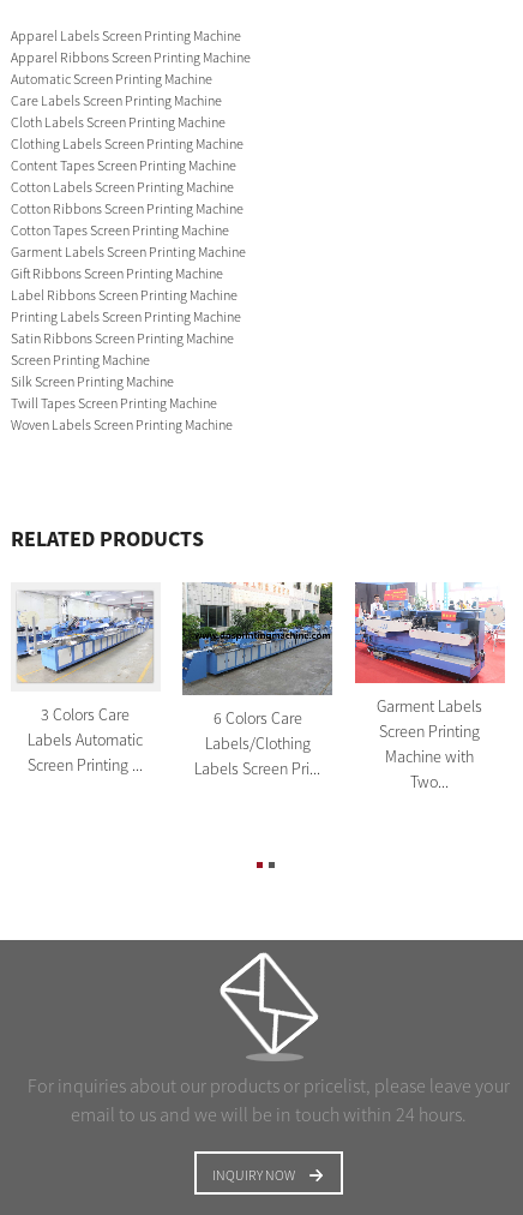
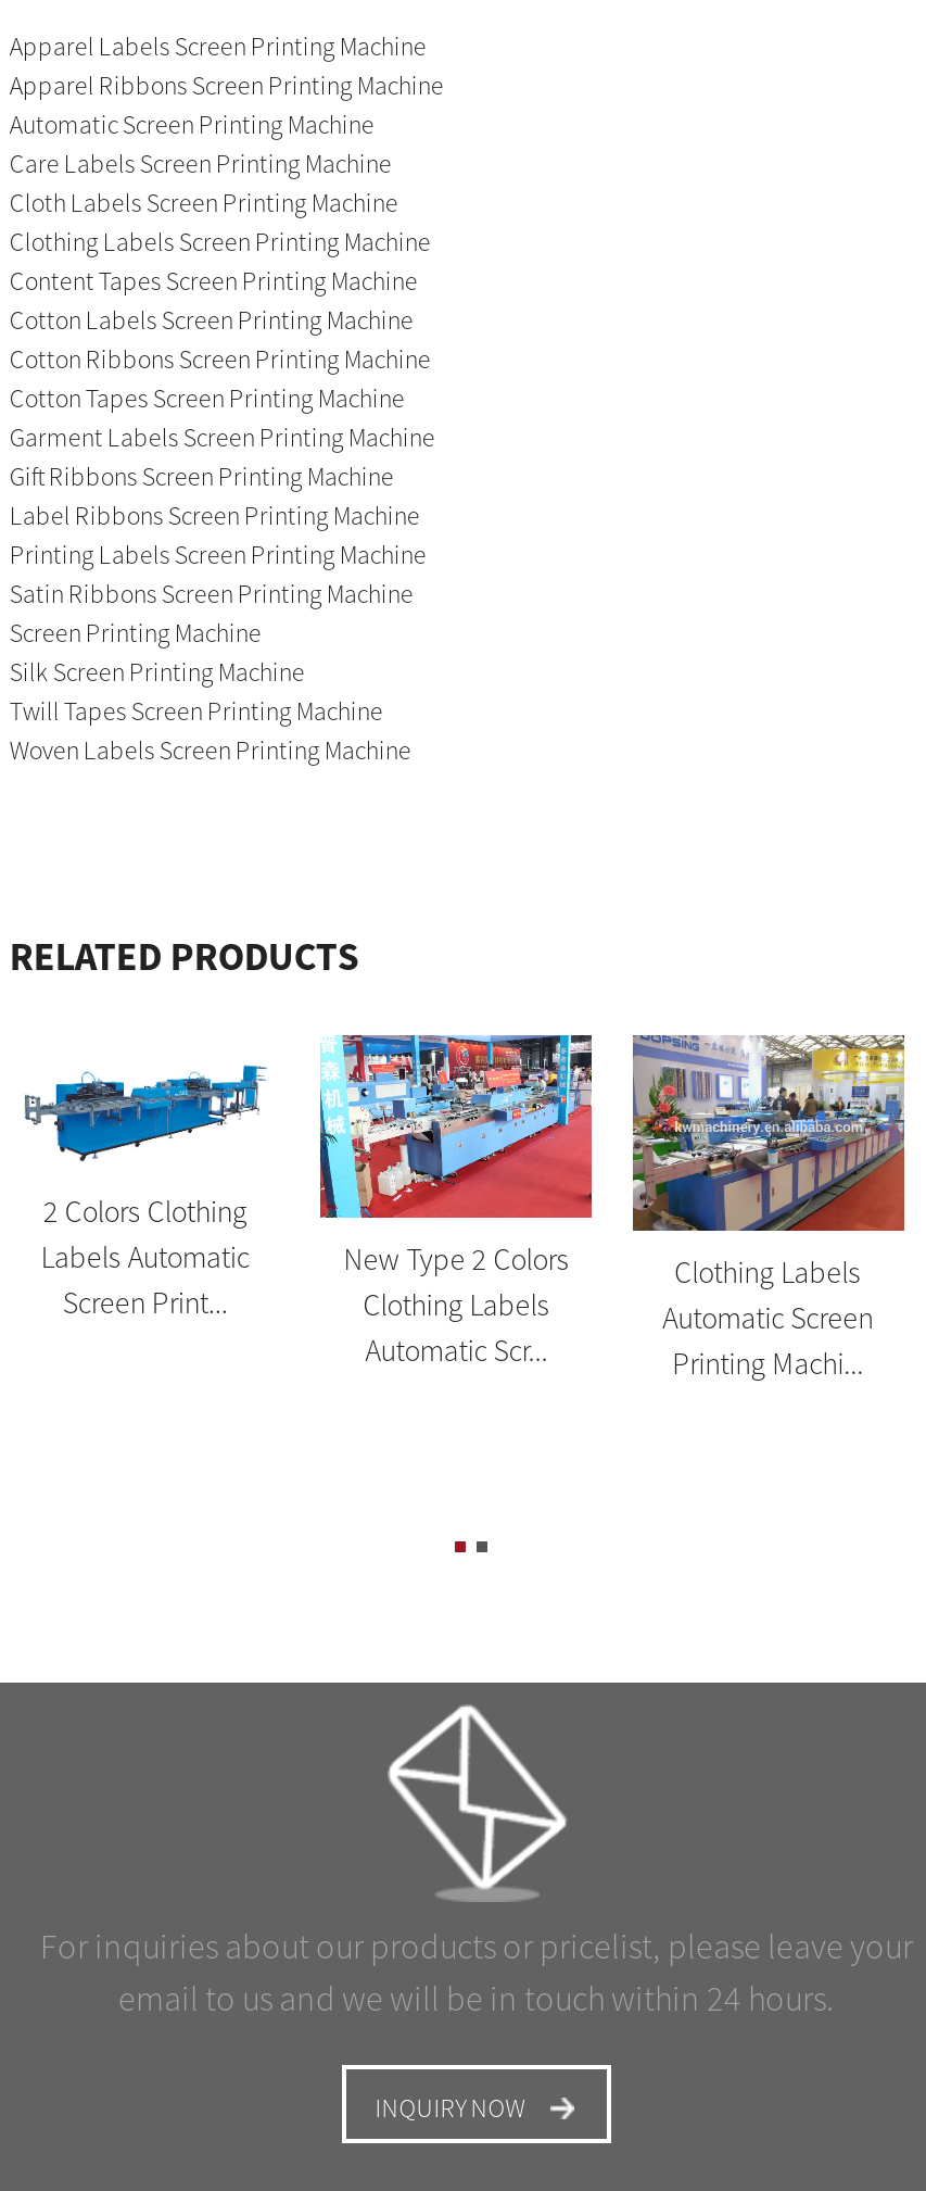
- [image]
- 6 Colors Care
- Labels/Clothing
- Labels Screen Pri...
+ [image]
+ New Type 2 Colors
+ Clothing Labels
+ Automatic Scr...

- [image]
- Garment Labels
- Screen Printing
- Machine with
- Two...
+ [image]
+ Clothing Labels
+ Automatic Screen
+ Printing Machi...

- [image]
- 3 Colors Care
+ [image]
+ 2 Colors Clothing

moved up: Labels Automatic

- Screen Printing ...
+ Screen Print...
